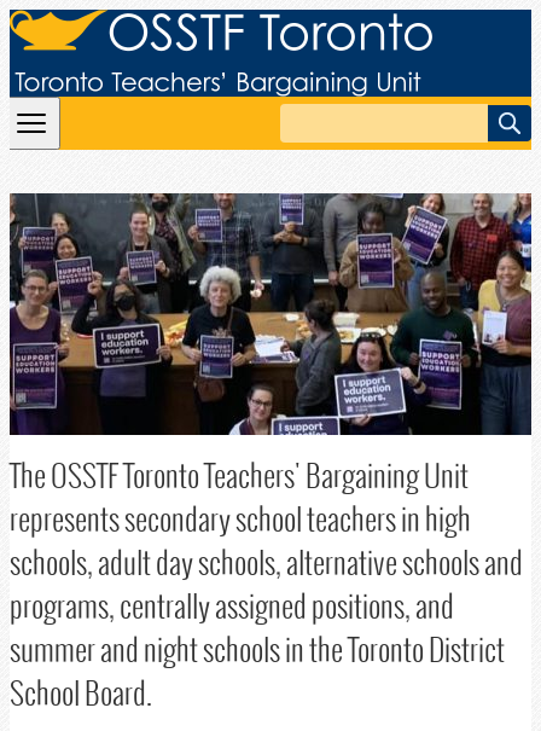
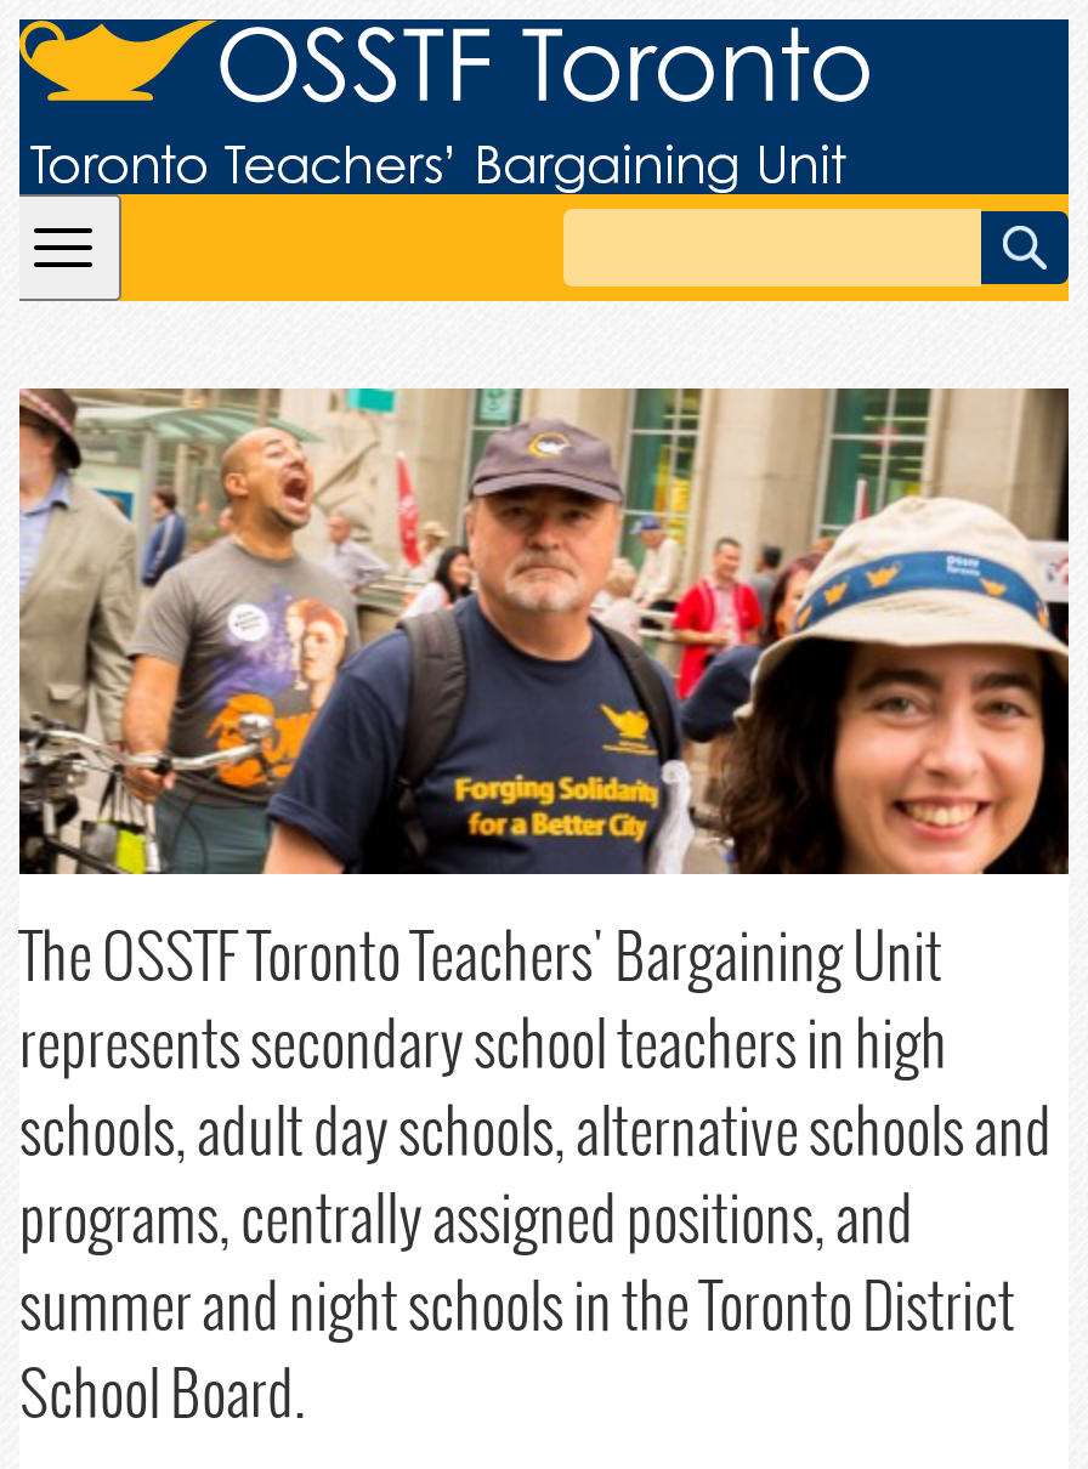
- [image]
+ [image]
